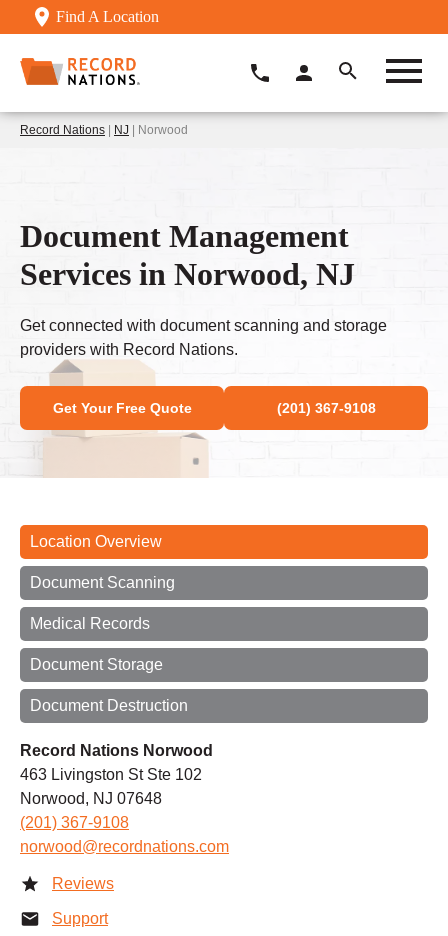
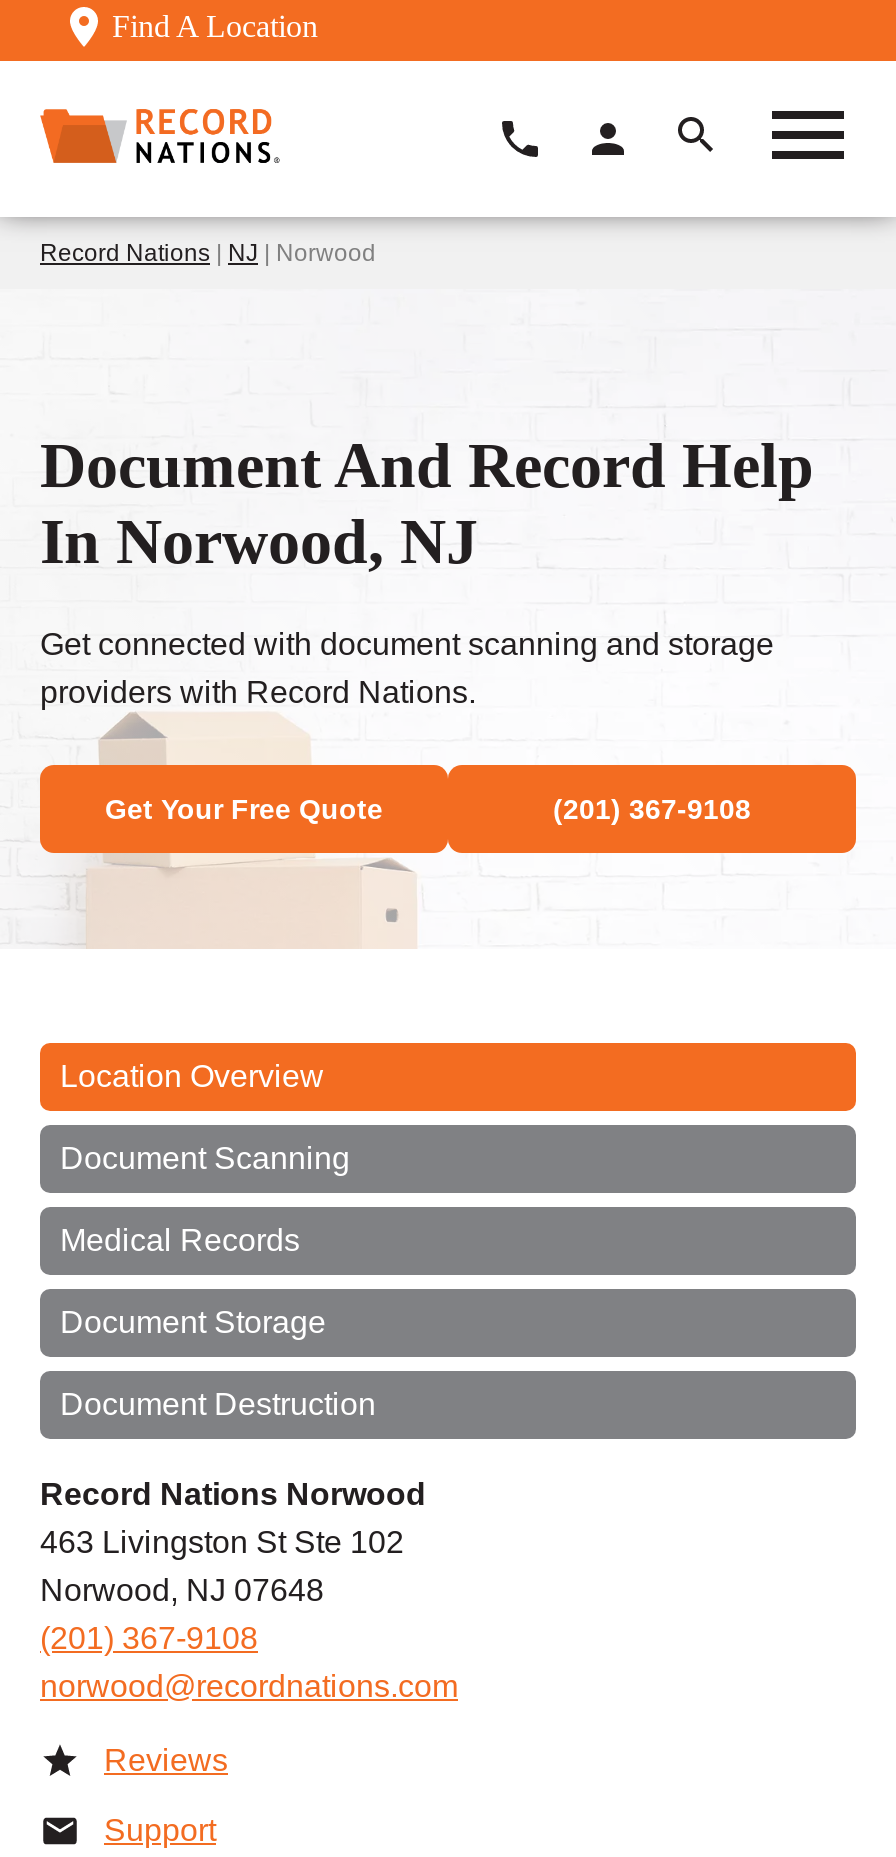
- Document Management
- Services in Norwood, NJ
+ Document And Record Help
+ In Norwood, NJ
